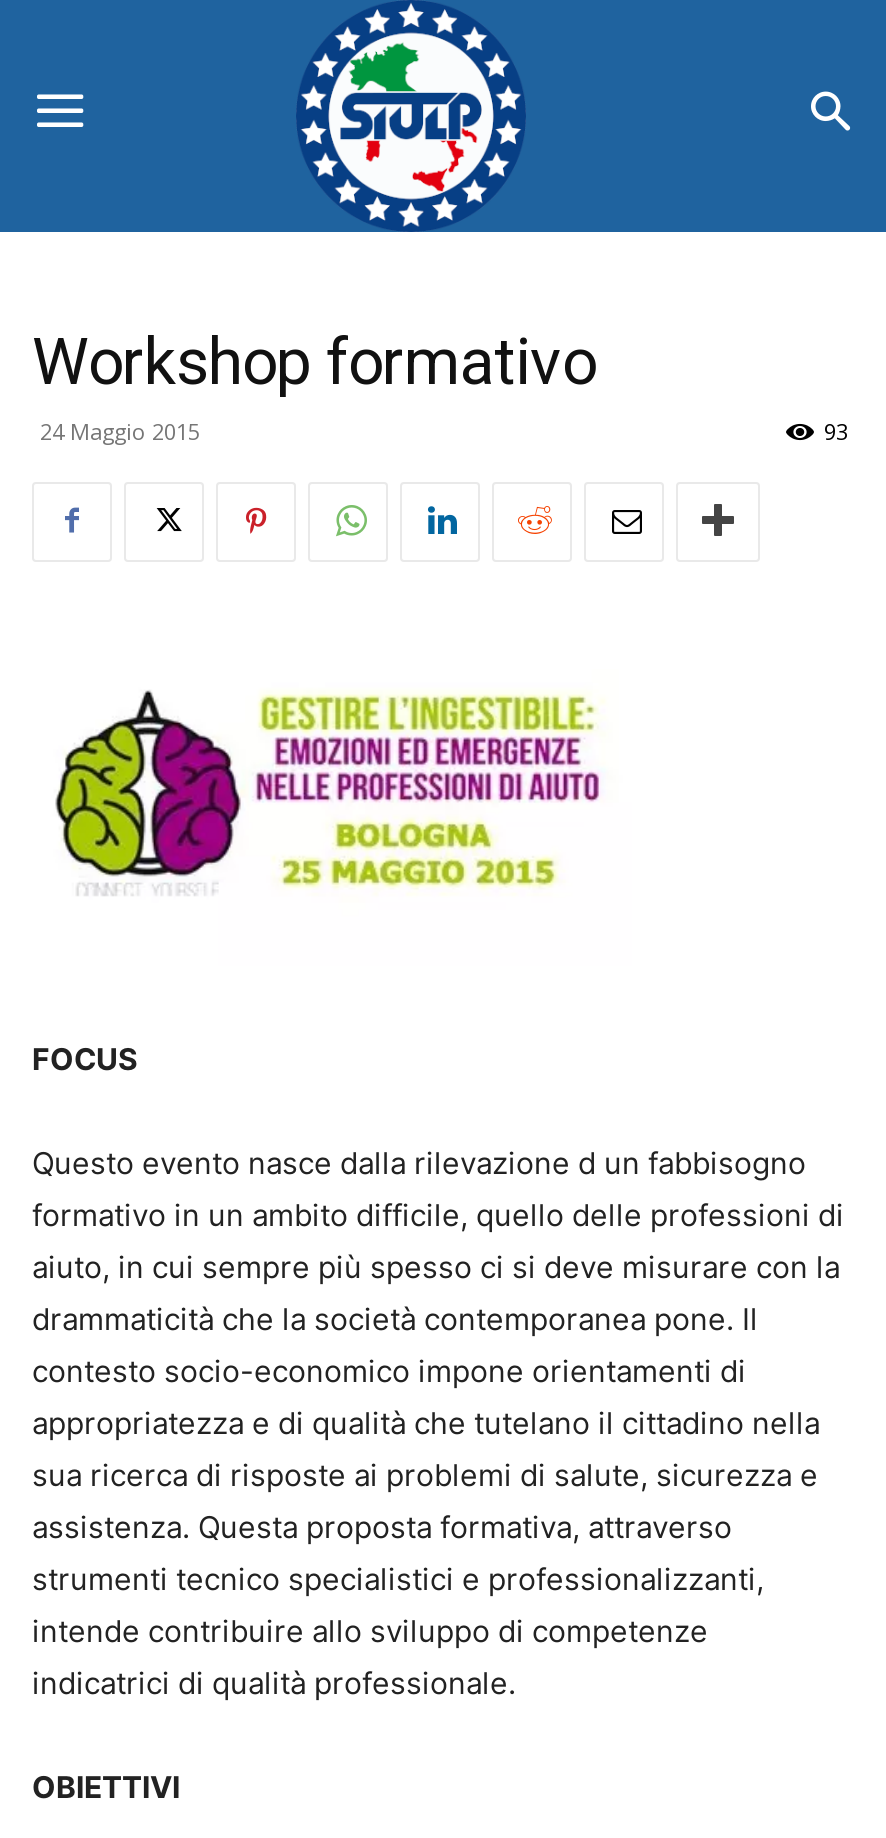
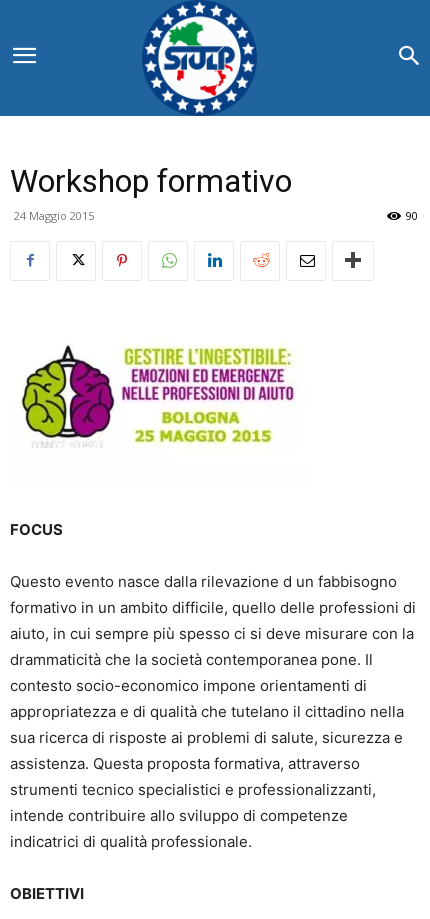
- 93
+ 90
